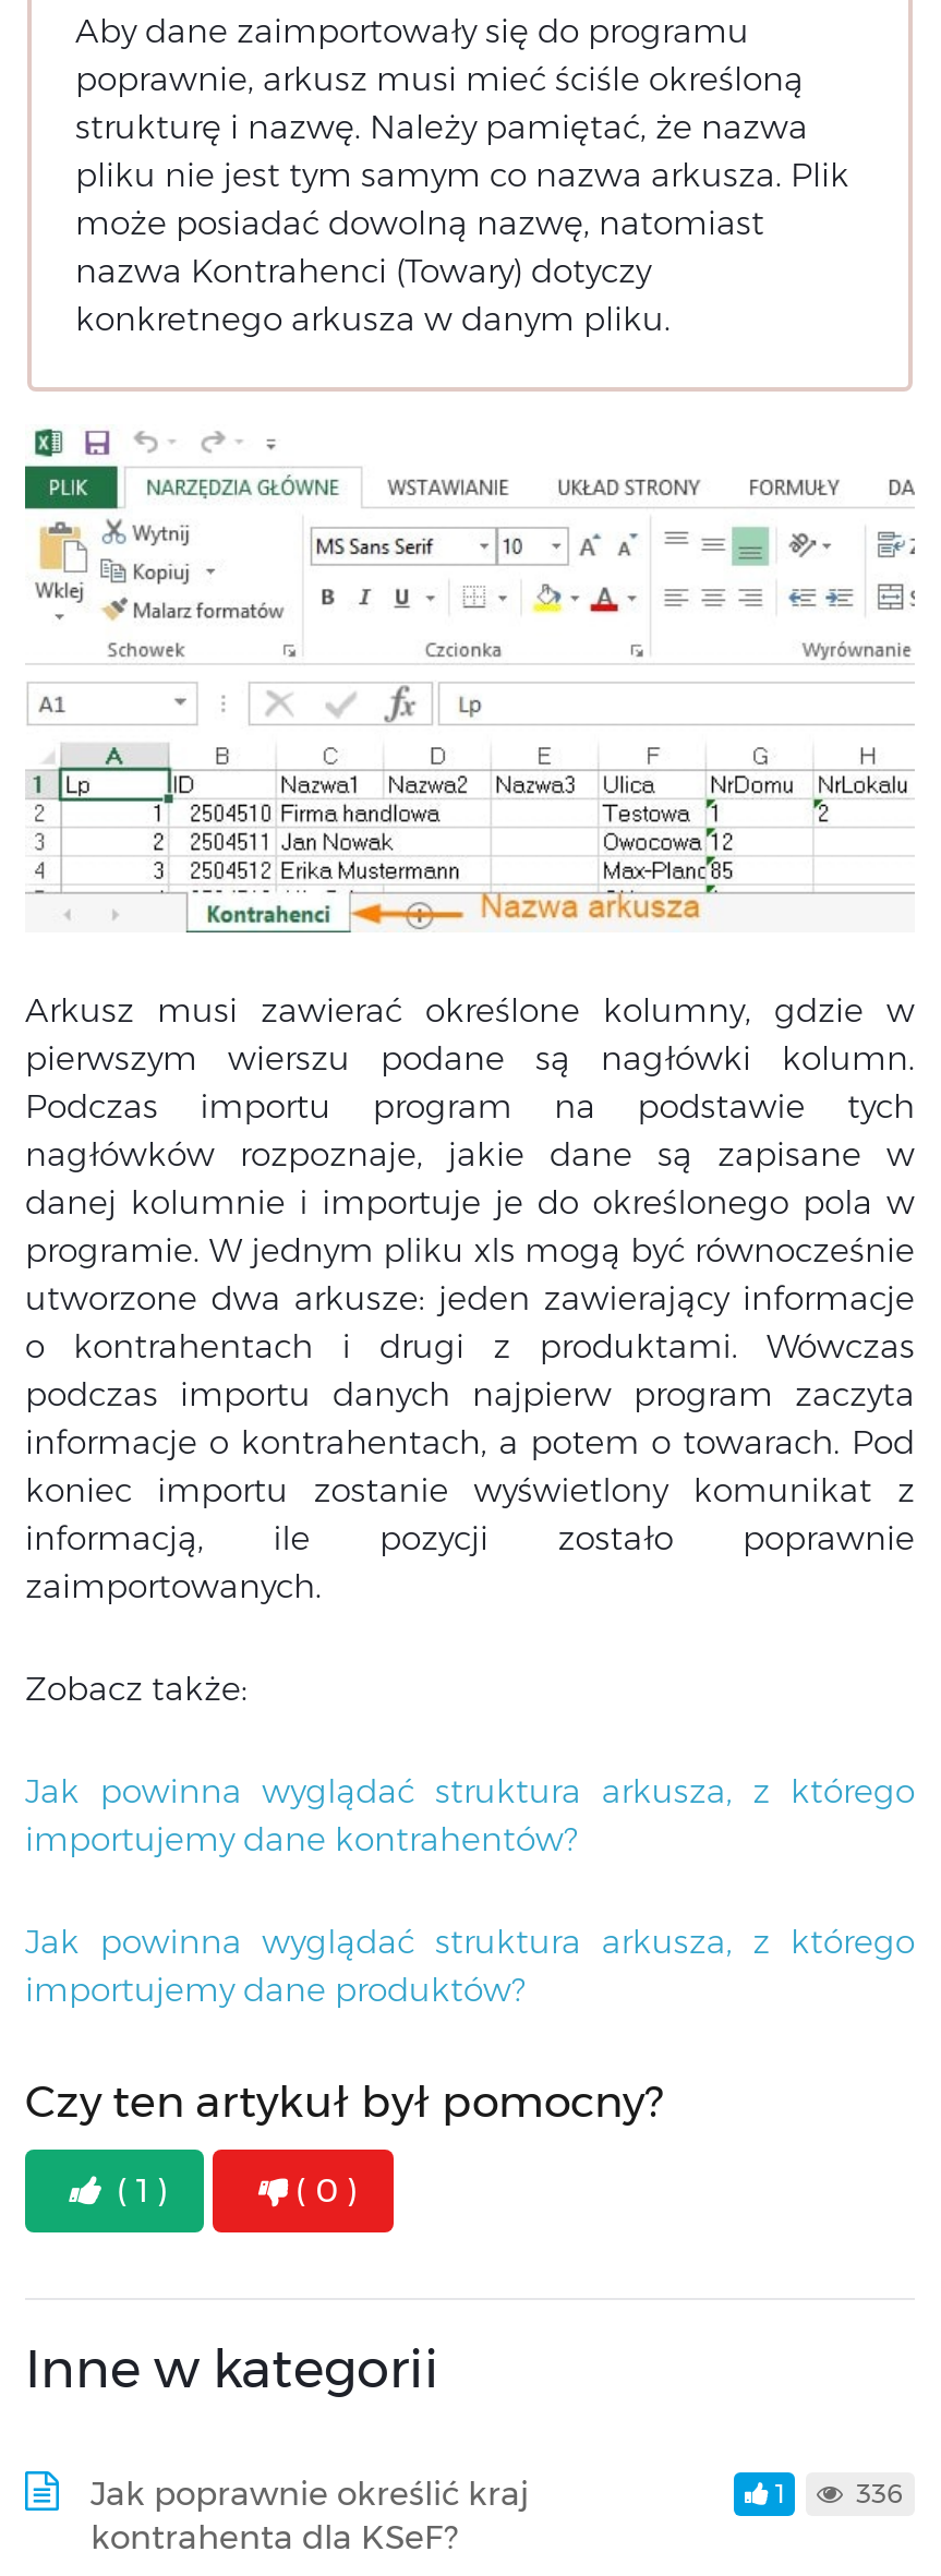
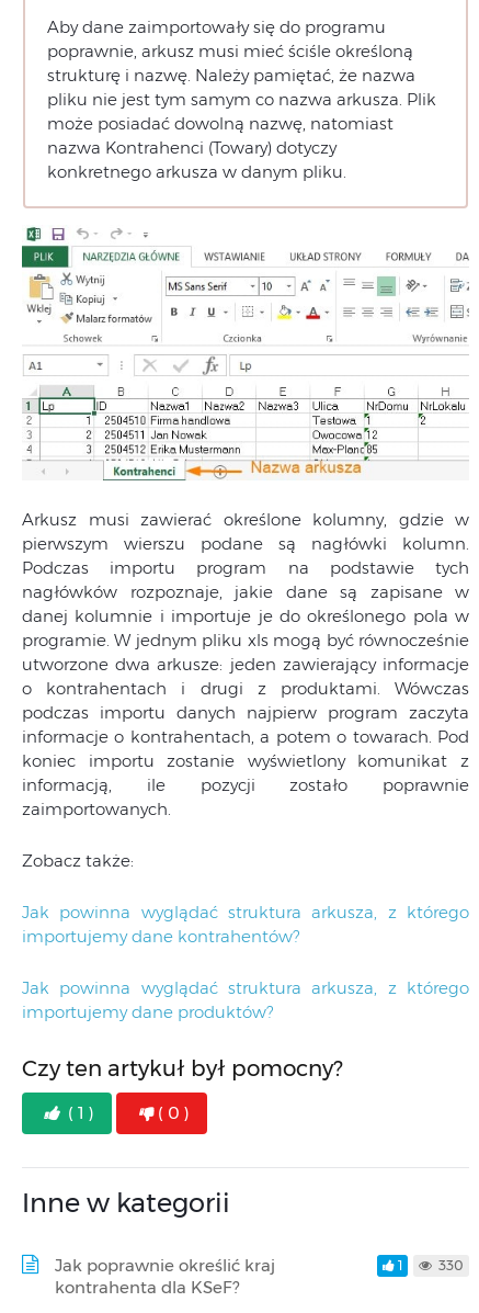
- 1 336
+ 1 330
